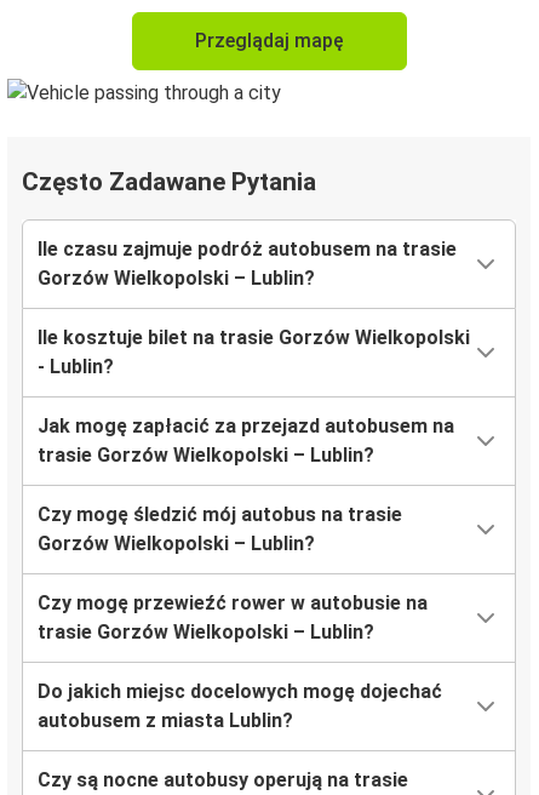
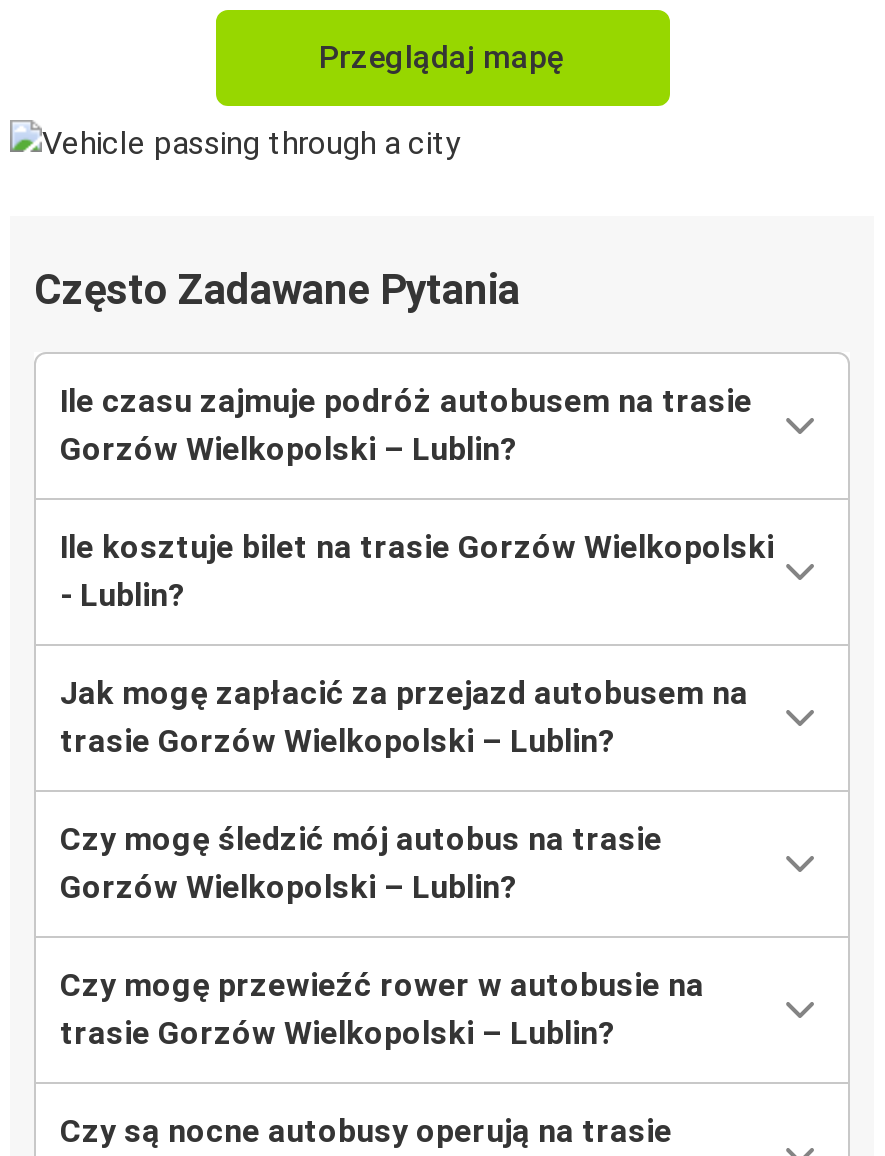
- Do jakich miejsc docelowych mogę dojechać
- autobusem z miasta Lublin?
